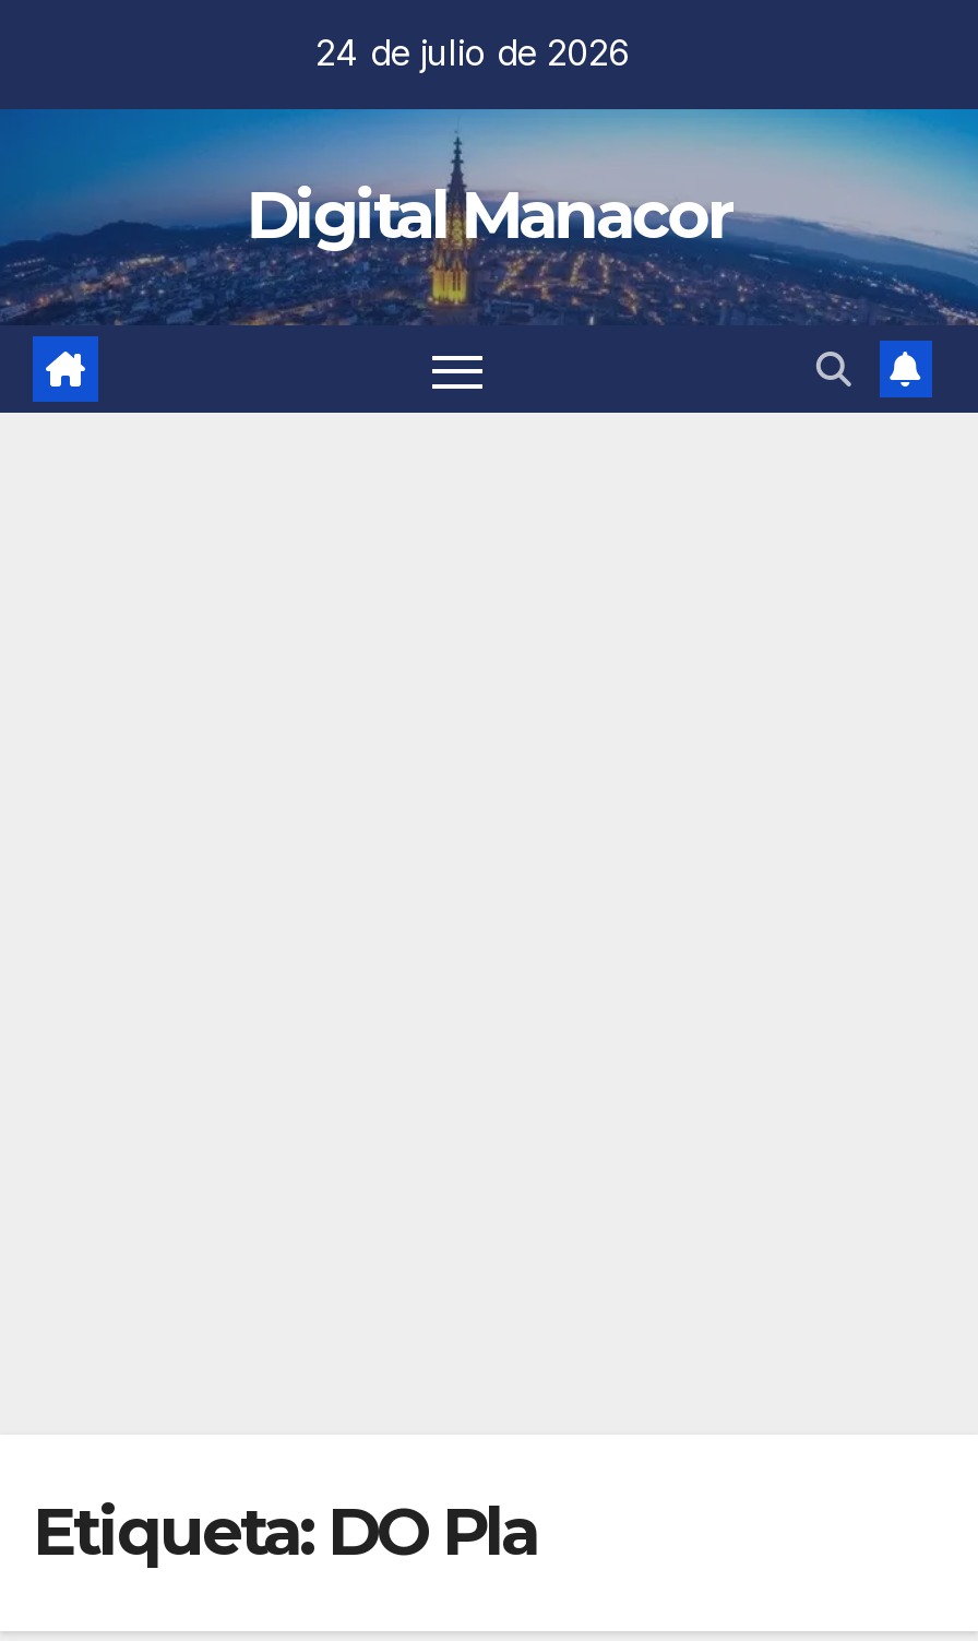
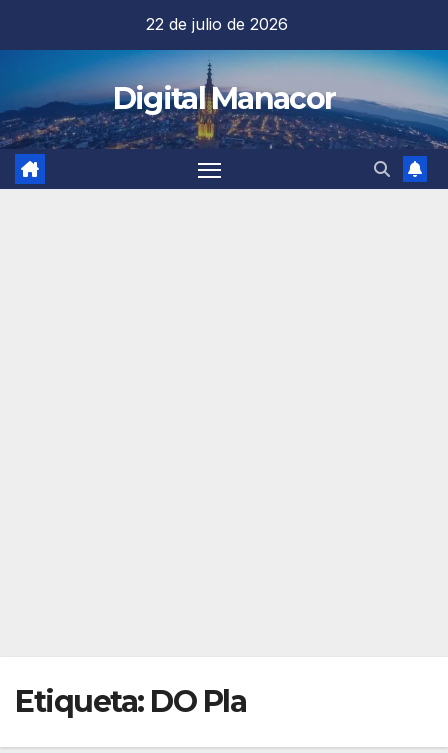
- 24 de julio de 2026
+ 22 de julio de 2026
